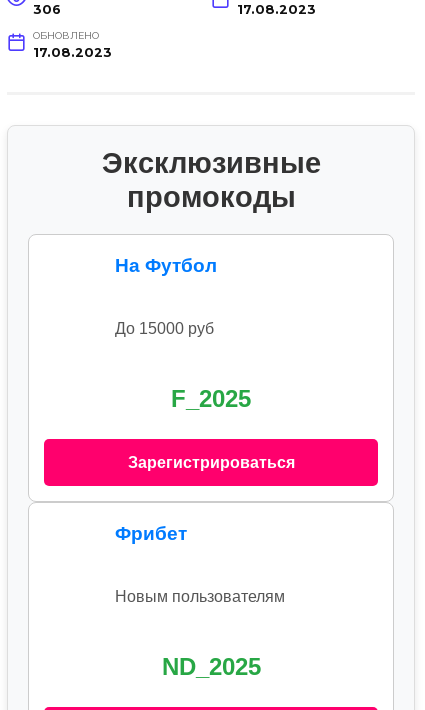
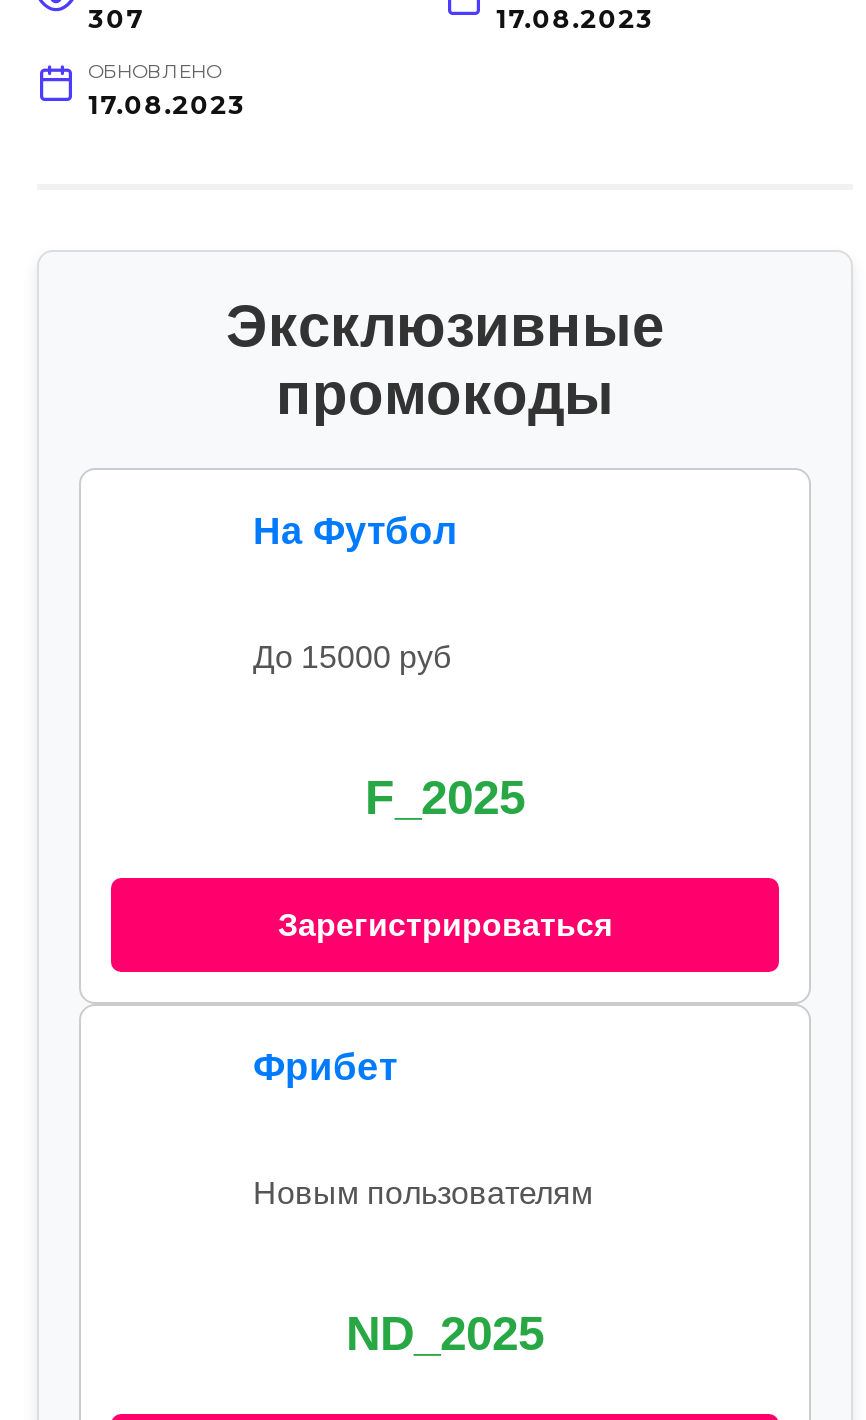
- 306
+ 307
